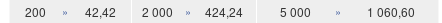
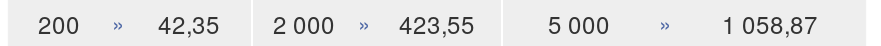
- 42,42
+ 42,35

- 424,24
+ 423,55

- 1 060,60
+ 1 058,87
